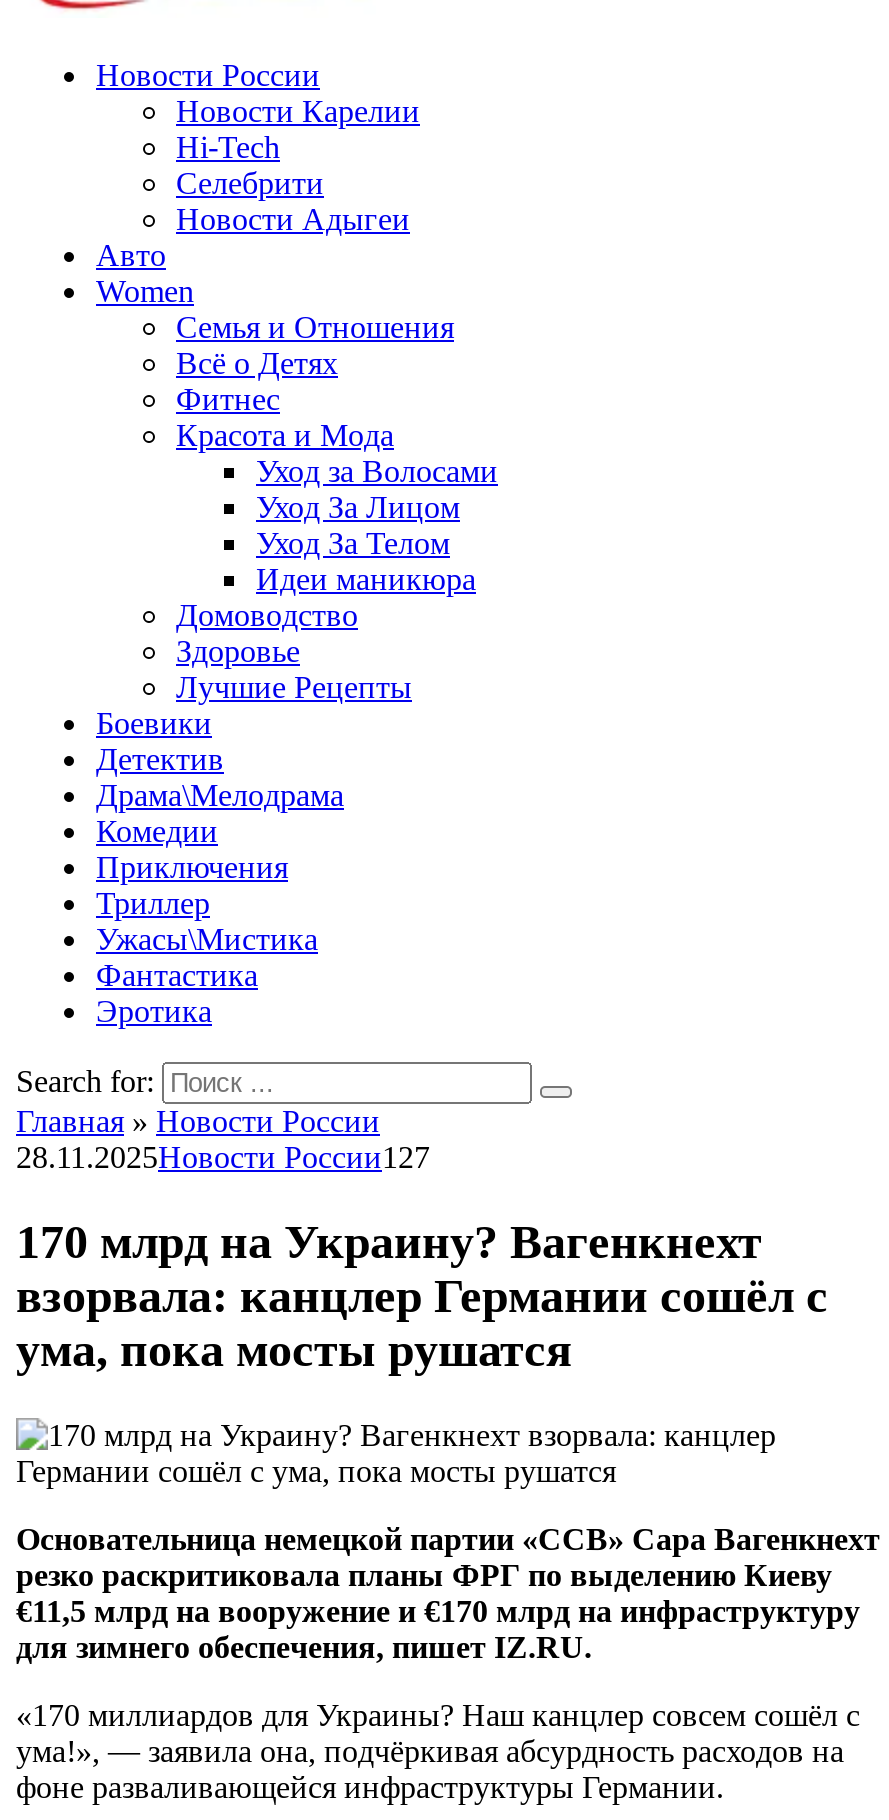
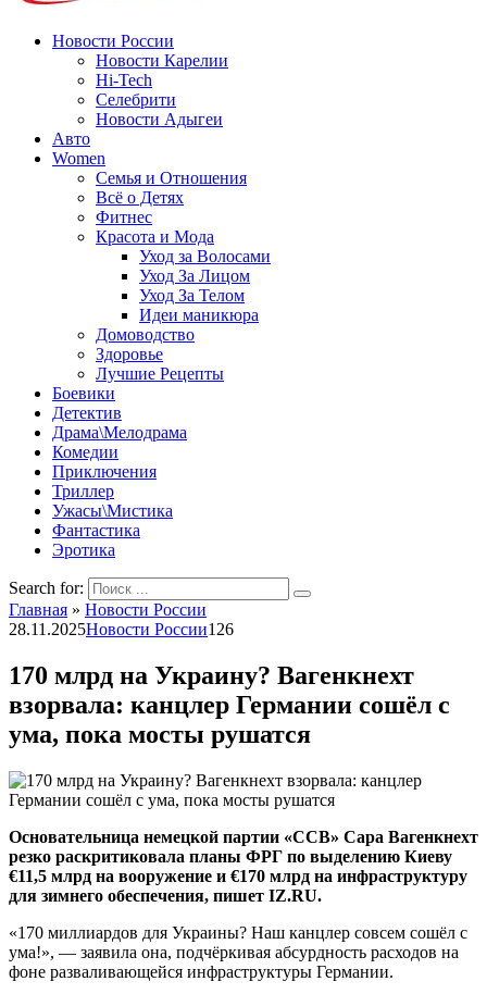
- 28.11.2025Новости России127
+ 28.11.2025Новости России126
